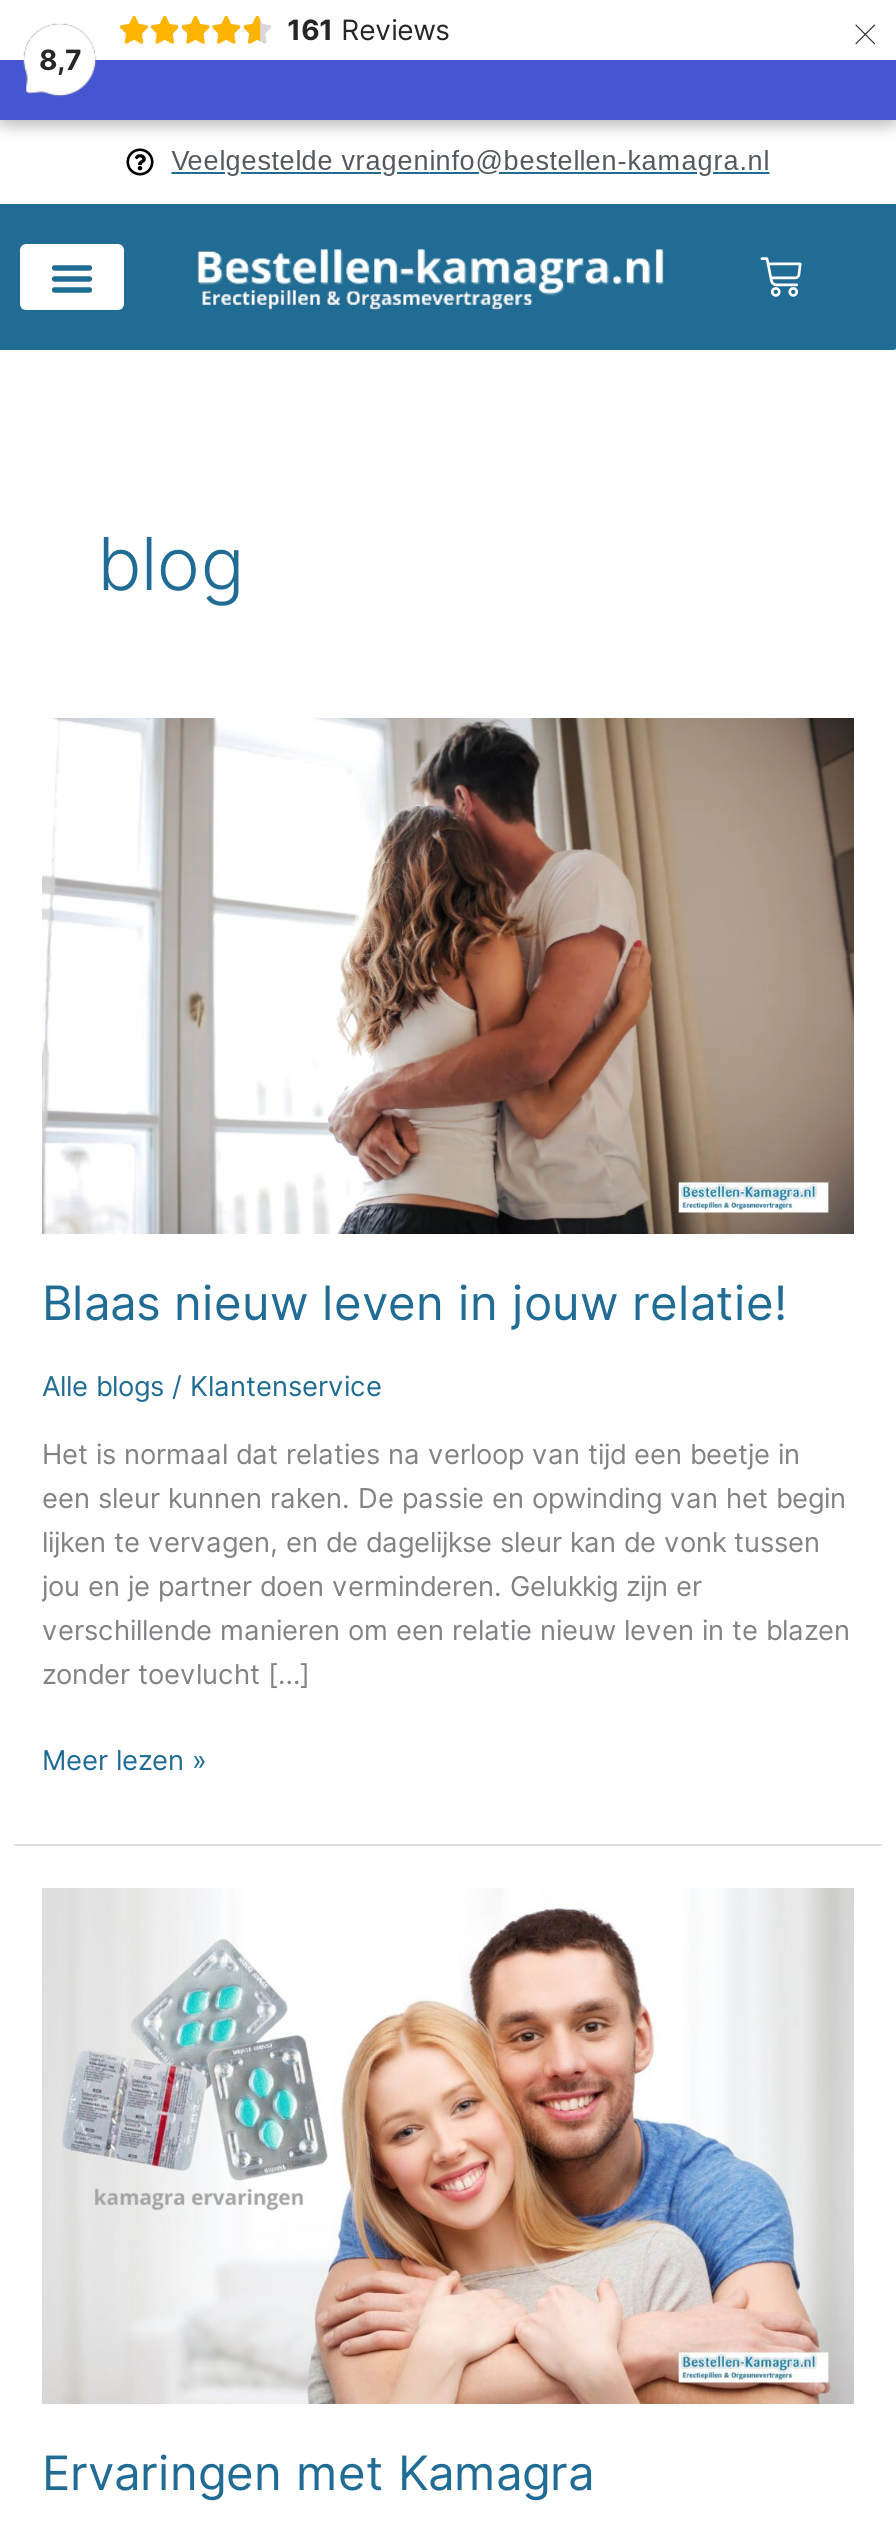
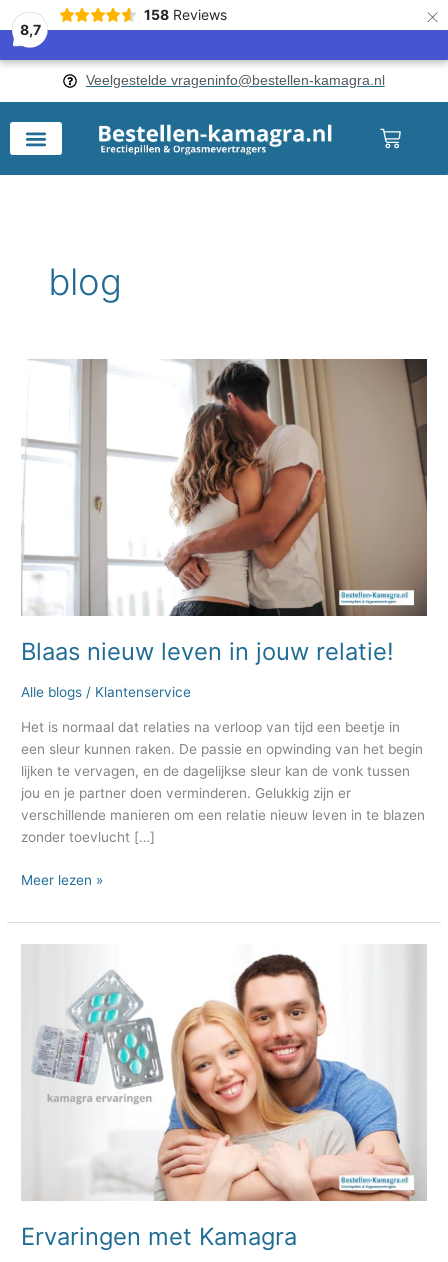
- 161 Reviews
+ 158 Reviews
